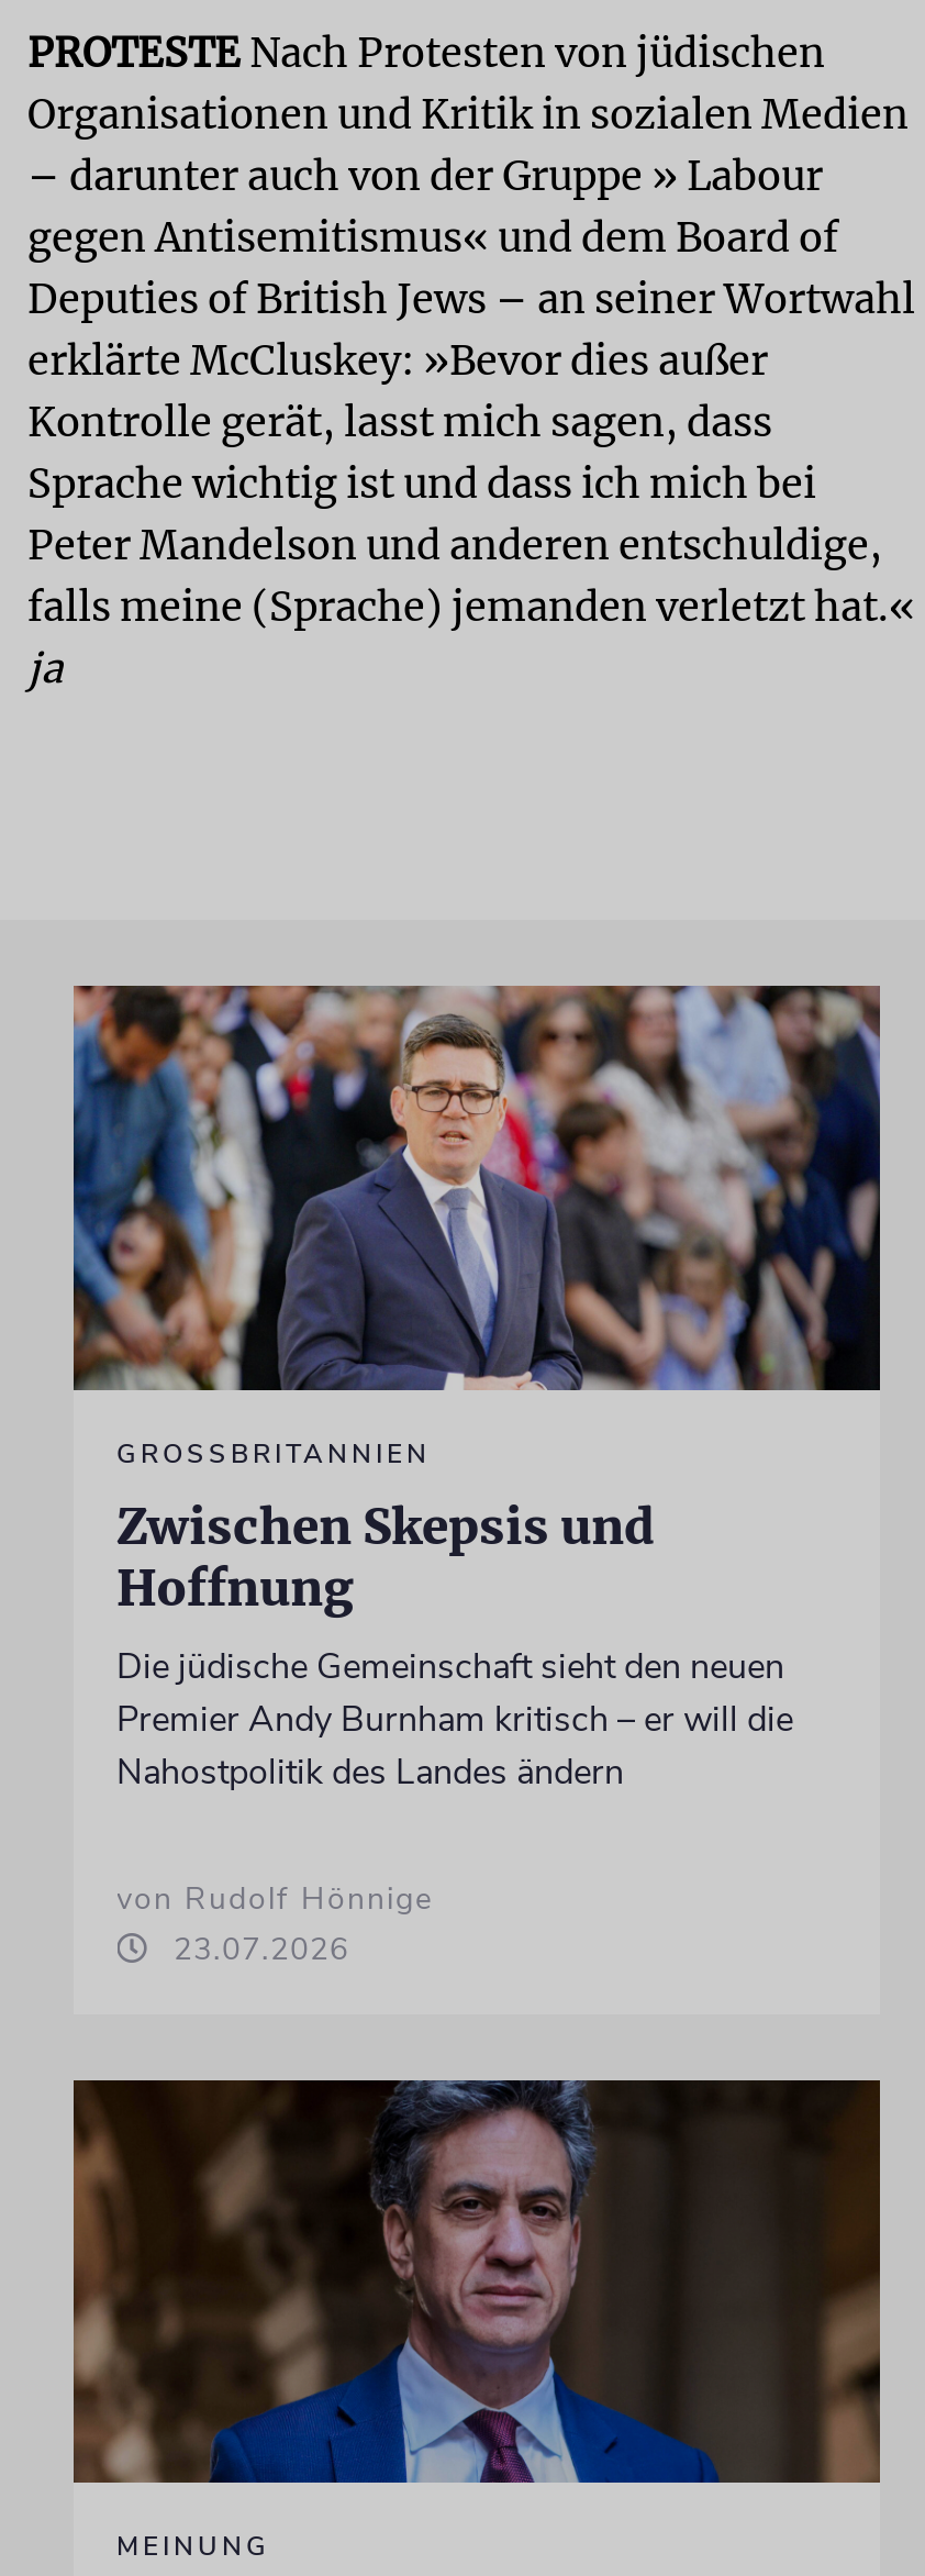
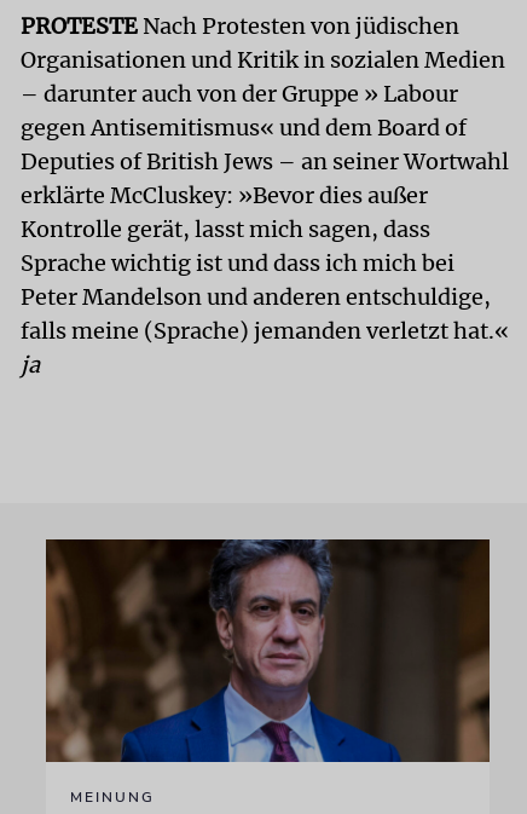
- [image]
- GROSSBRITANNIEN
- Zwischen Skepsis und
- Hoffnung
- Die jüdische Gemeinschaft sieht den neuen
- Premier Andy Burnham kritisch – er will die
- Nahostpolitik des Landes ändern
- von Rudolf Hönnige
- 23.07.2026
